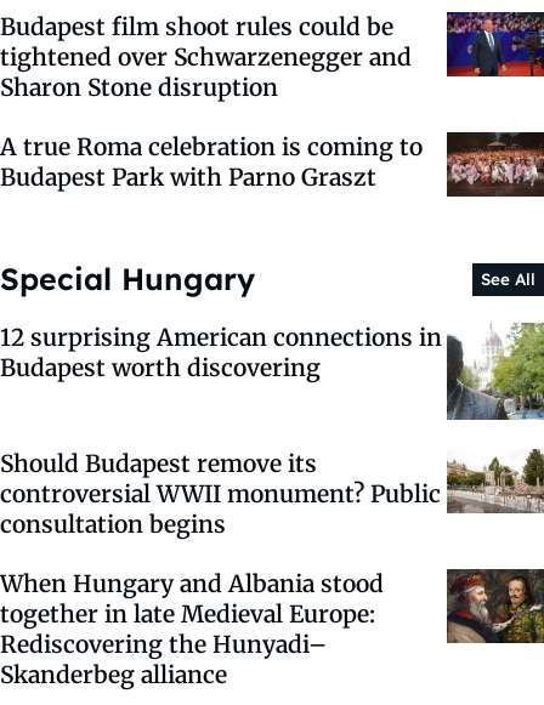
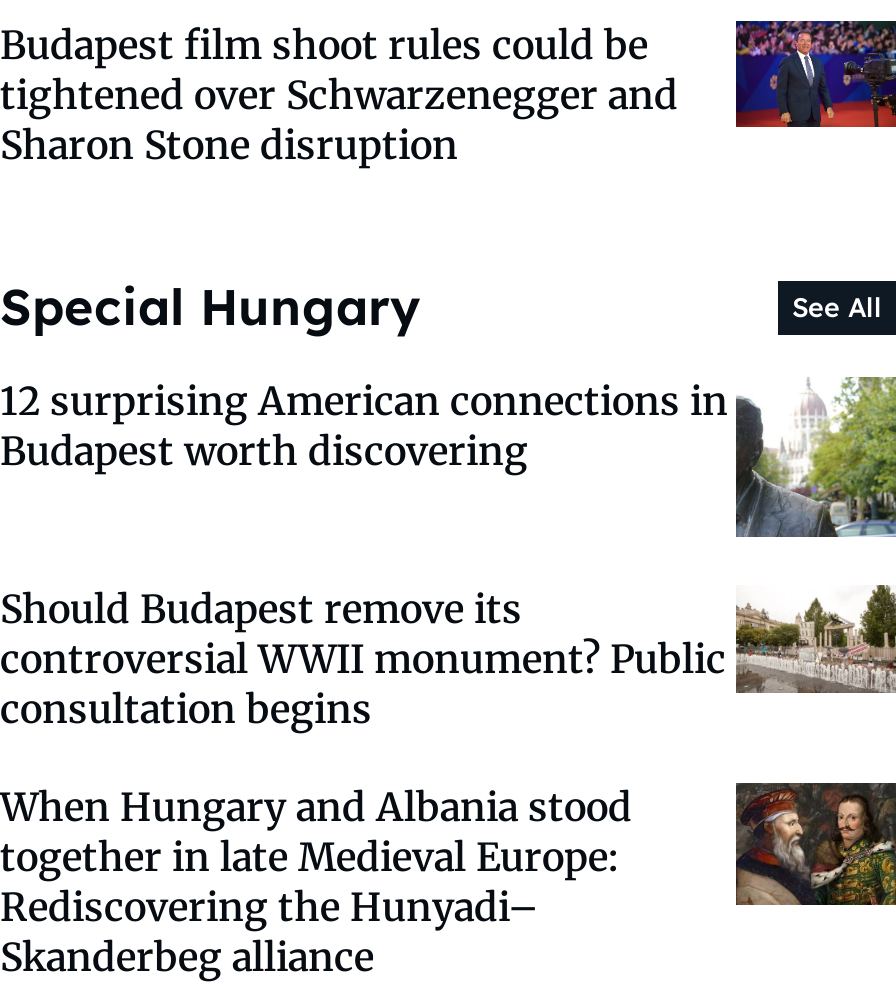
- [image]
- A true Roma celebration is coming to
- Budapest Park with Parno Graszt
